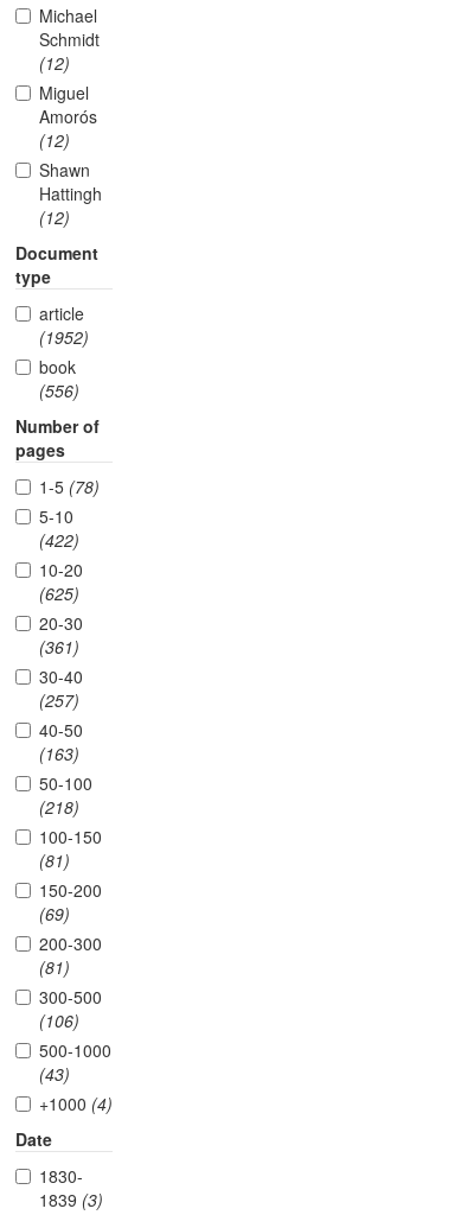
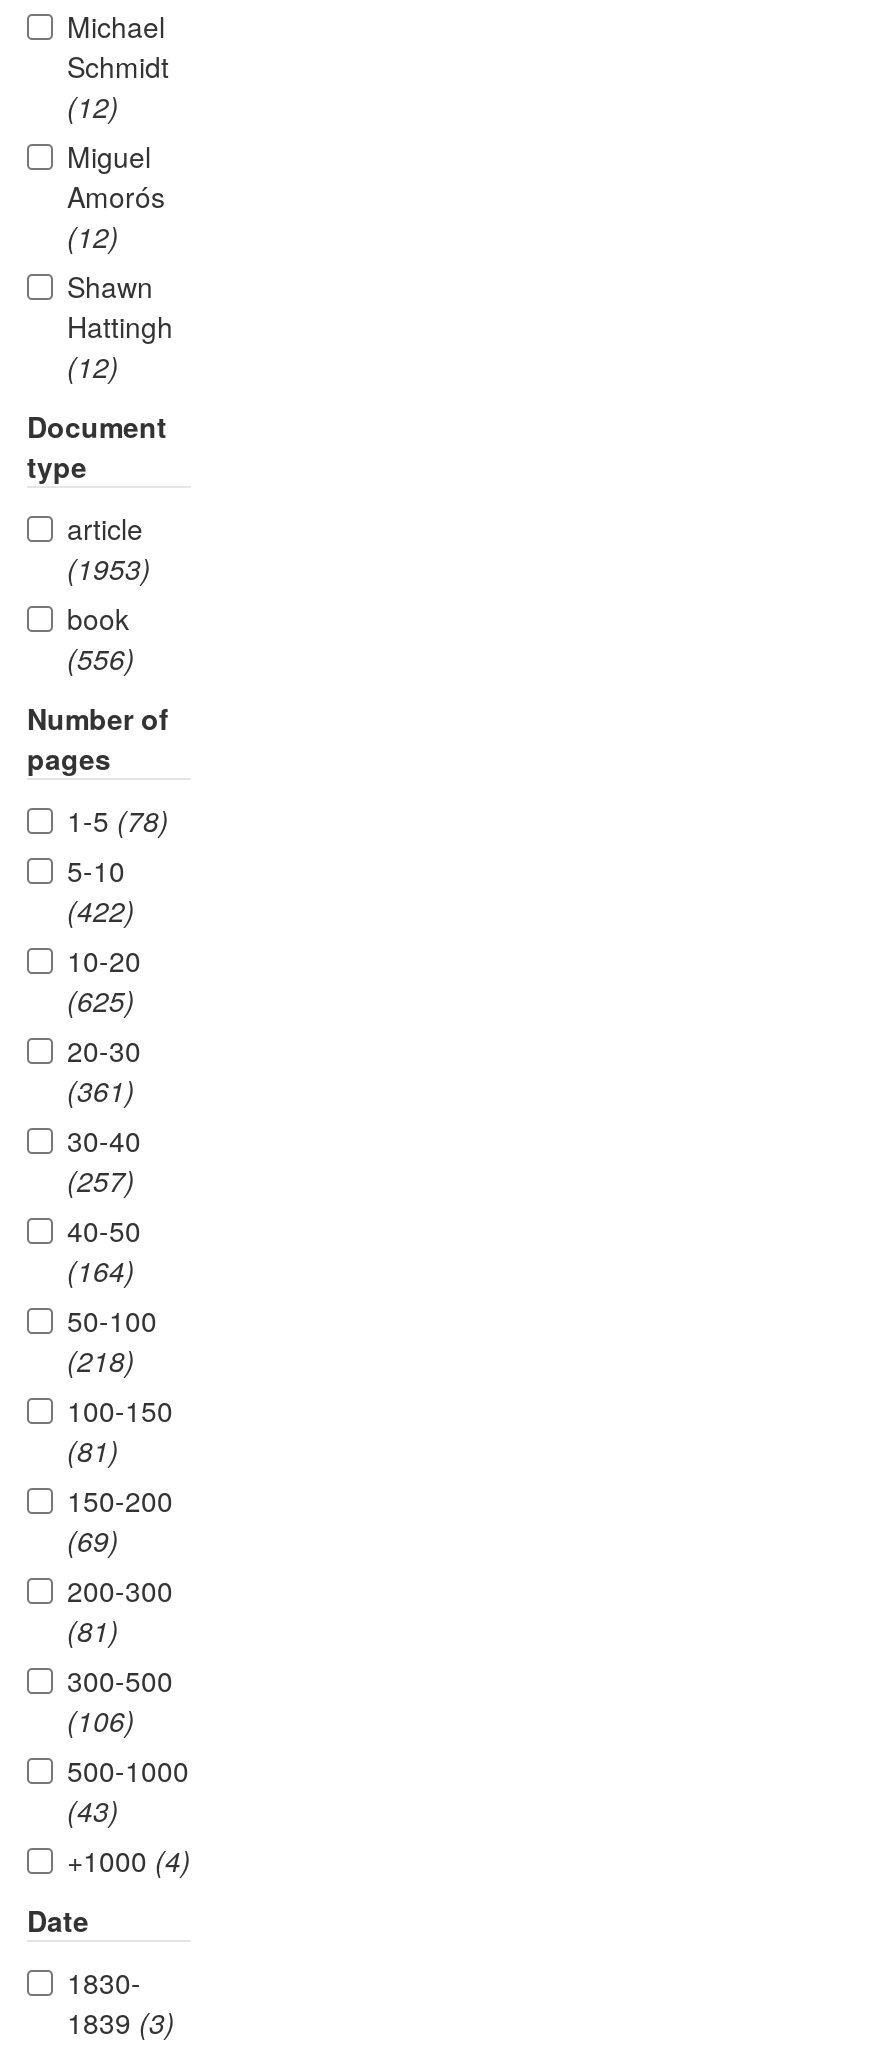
- (1952)
+ (1953)

- (163)
+ (164)
